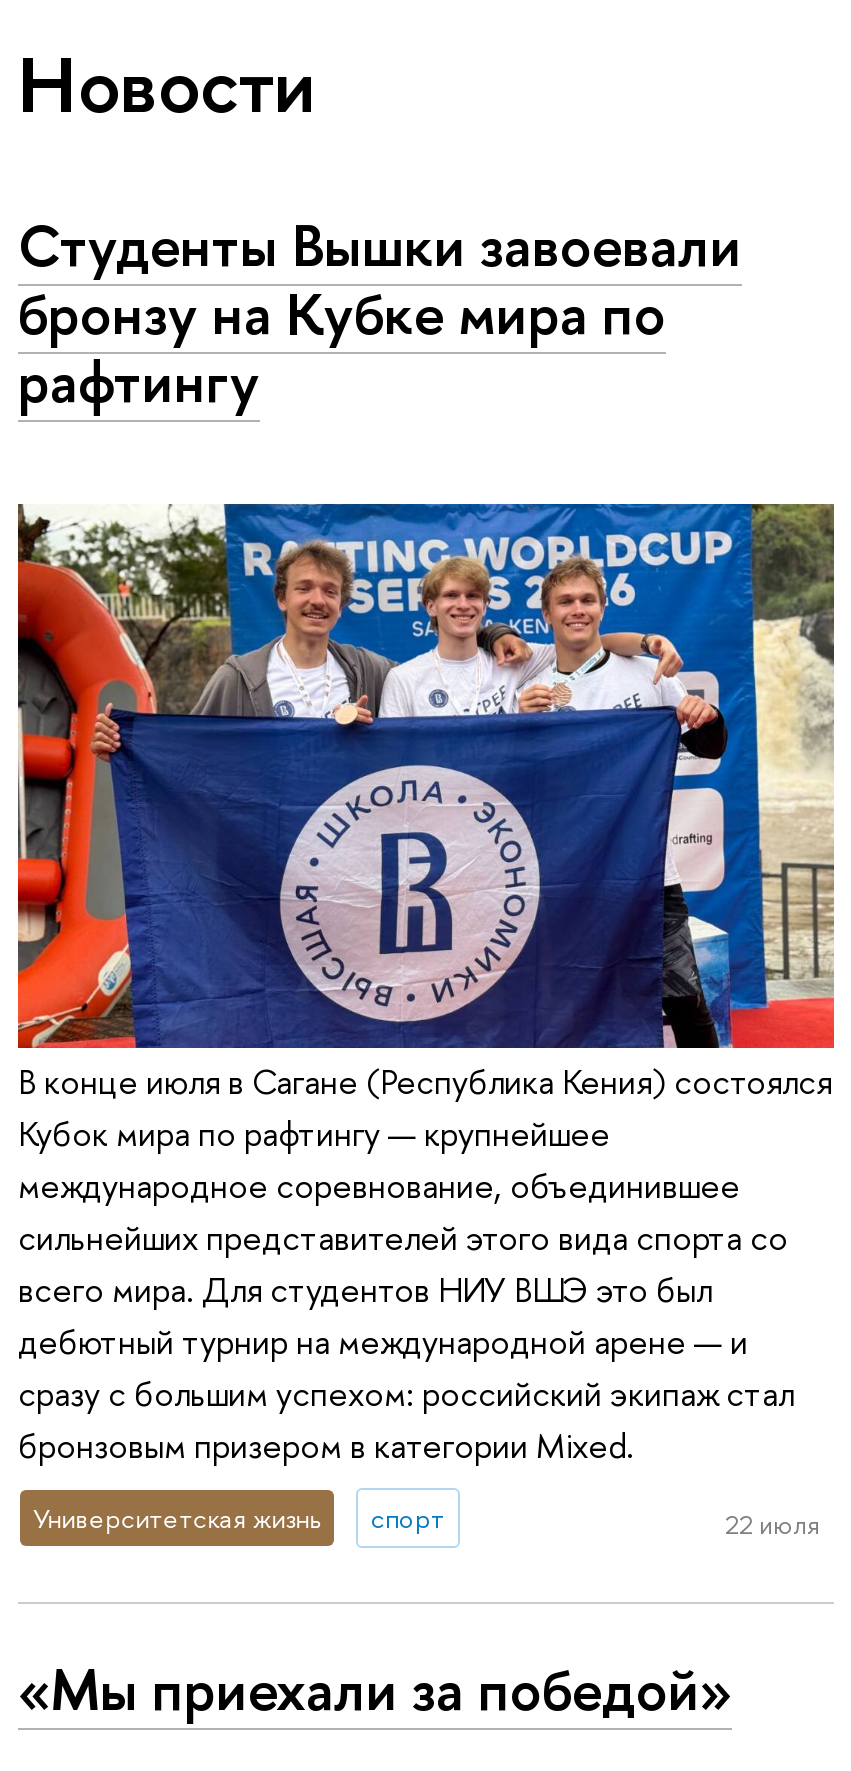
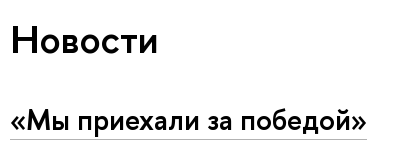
- Студенты Вышки завоевали
- бронзу на Кубке мира по
- рафтингу

- [image]
- В конце июля в Сагане (Республика Кения) состоялся
- Кубок мира по рафтингу — крупнейшее
- международное соревнование, объединившее
- сильнейших представителей этого вида спорта со
- всего мира. Для студентов НИУ ВШЭ это был
- дебютный турнир на международной арене — и
- сразу с большим успехом: российский экипаж стал
- бронзовым призером в категории Mixed.
- Университетская жизнь
- спорт
- 22 июля
